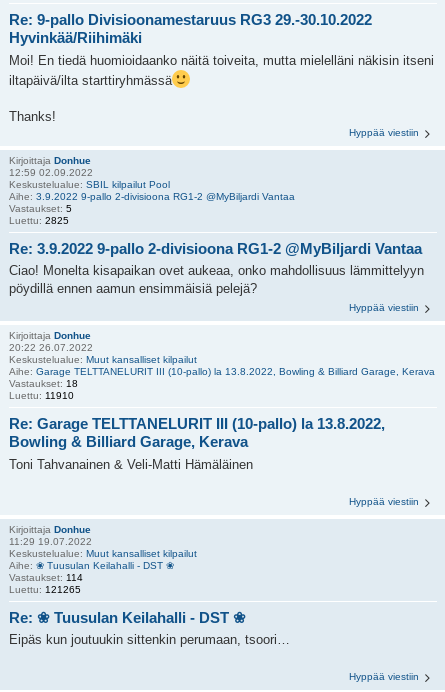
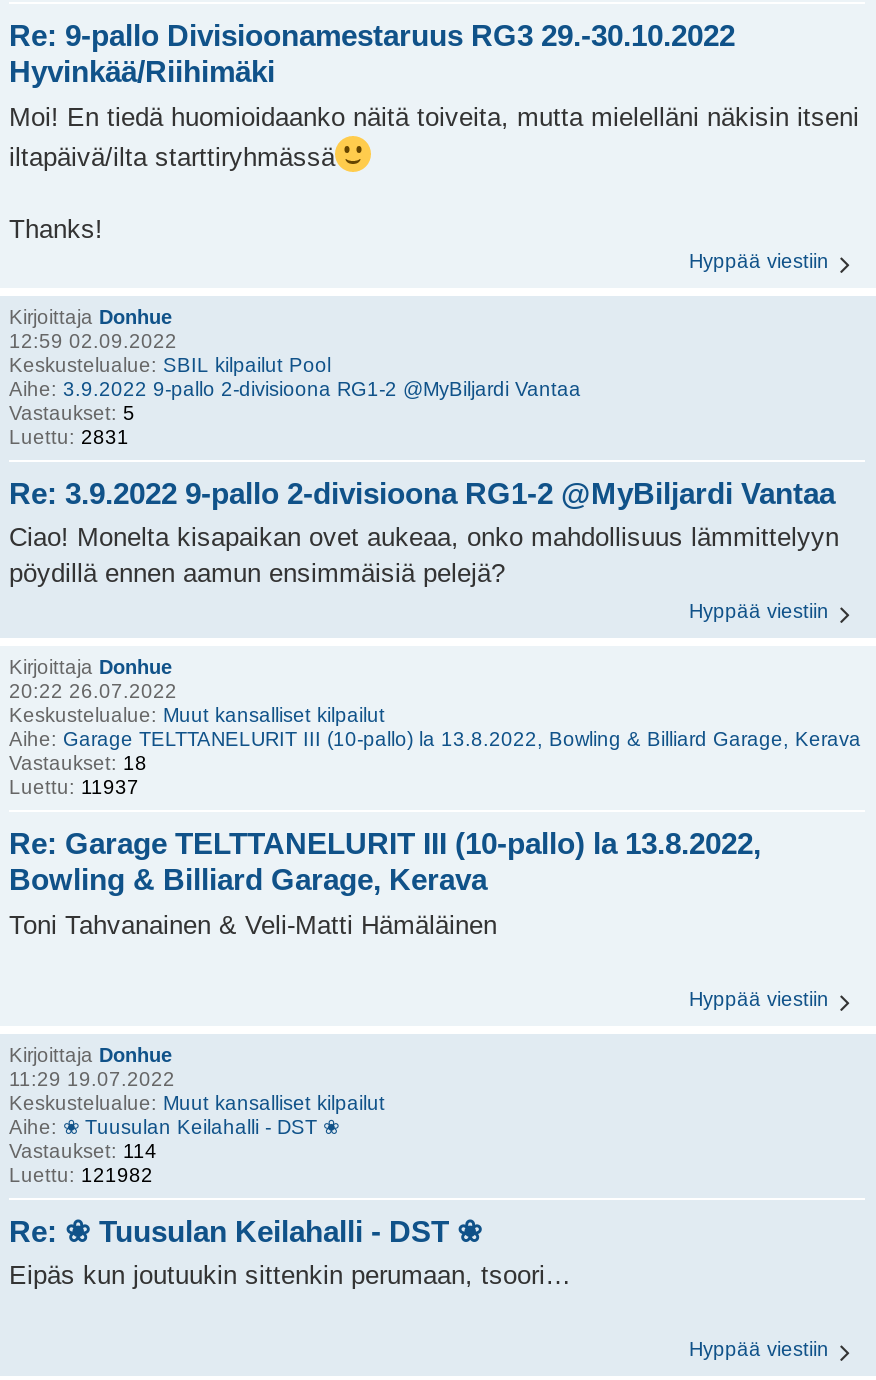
- Luettu: 2825
+ Luettu: 2831

- Luettu: 11910
+ Luettu: 11937

- Luettu: 121265
+ Luettu: 121982
